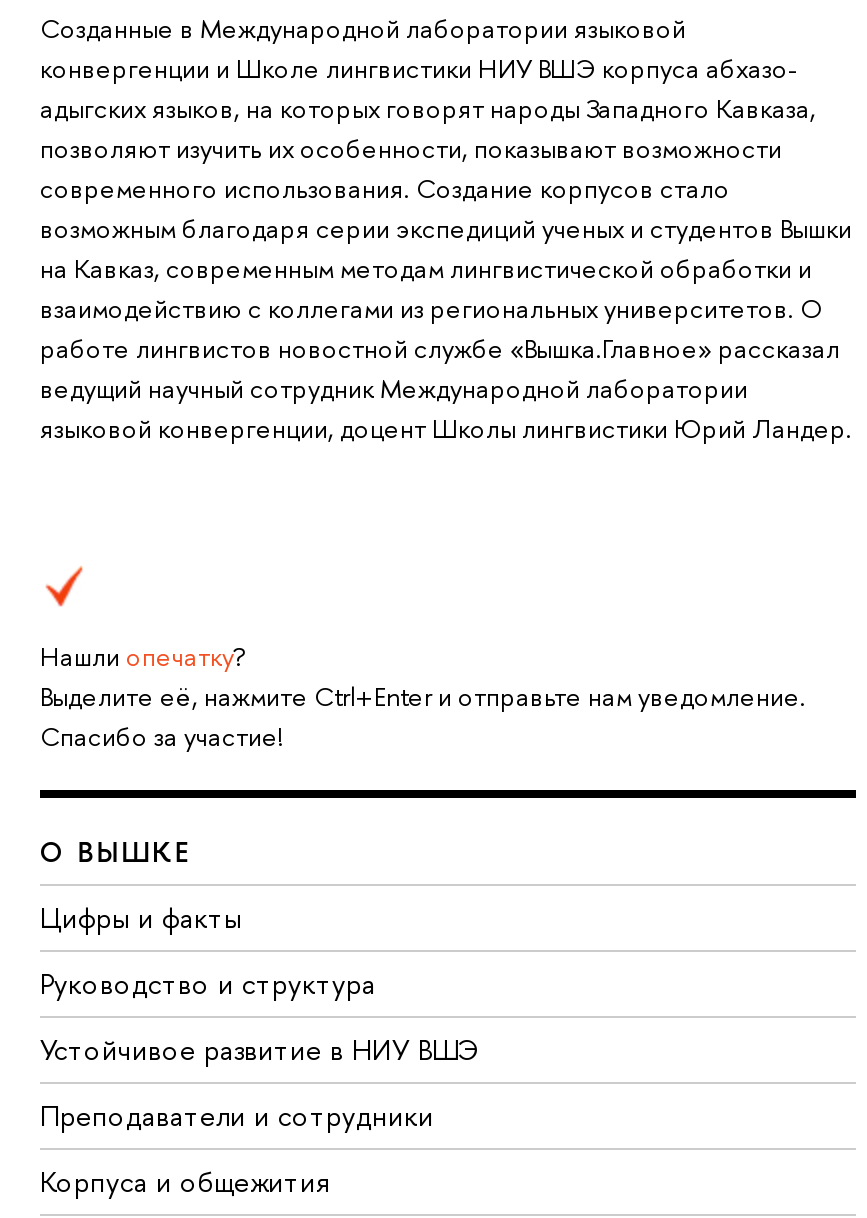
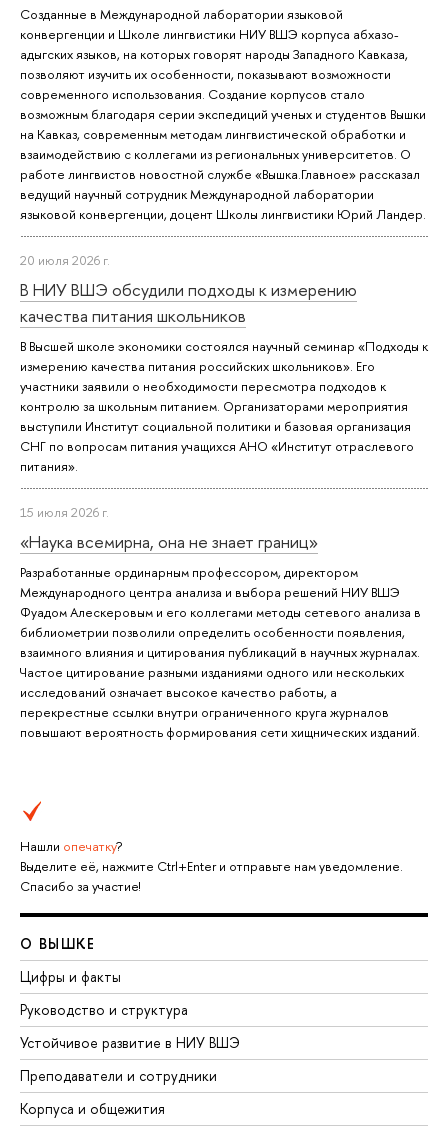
+ 20 июля 2026 г.
+ В НИУ ВШЭ обсудили подходы к измерению
+ качества питания школьников
+ В Высшей школе экономики состоялся научный семинар «Подходы к
+ измерению качества питания российских школьников». Его
+ участники заявили о необходимости пересмотра подходов к
+ контролю за школьным питанием. Организаторами мероприятия
+ выступили Институт социальной политики и базовая организация
+ СНГ по вопросам питания учащихся АНО «Институт отраслевого
+ питания».
+ 15 июля 2026 г.
+ «Наука всемирна, она не знает границ»
+ Разработанные ординарным профессором, директором
+ Международного центра анализа и выбора решений НИУ ВШЭ
+ Фуадом Алескеровым и его коллегами методы сетевого анализа в
+ библиометрии позволили определить особенности появления,
+ взаимного влияния и цитирования публикаций в научных журналах.
+ Частое цитирование разными изданиями одного или нескольких
+ исследований означает высокое качество работы, а
+ перекрестные ссылки внутри ограниченного круга журналов
+ повышают вероятность формирования сети хищнических изданий.
